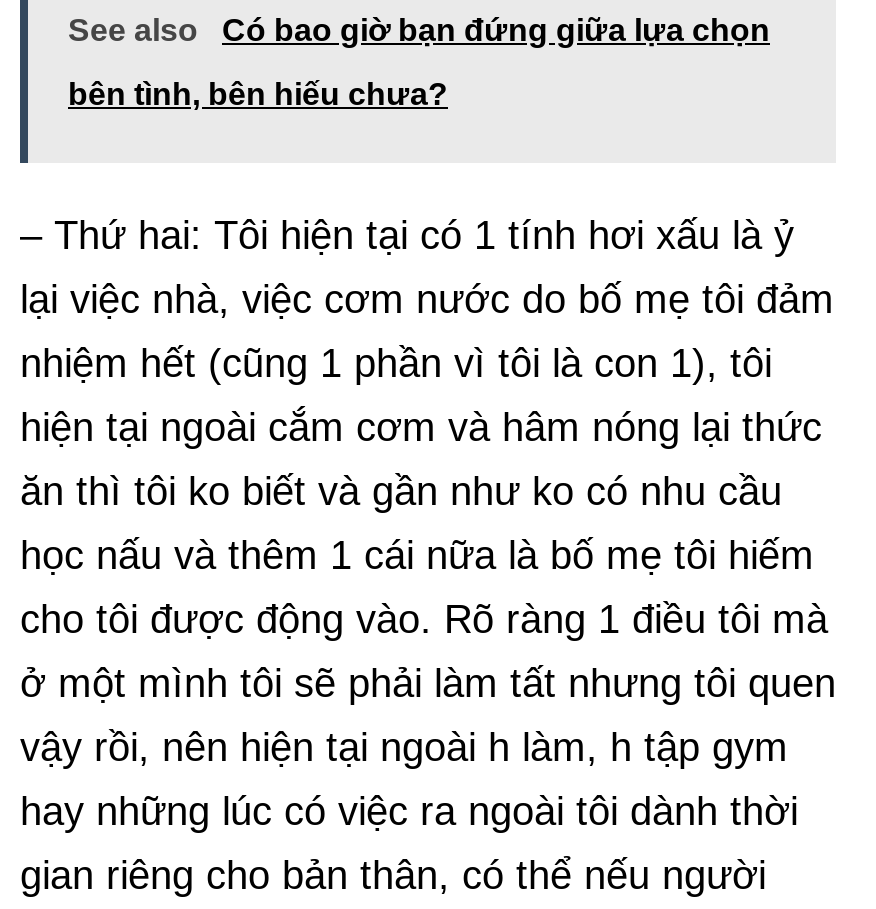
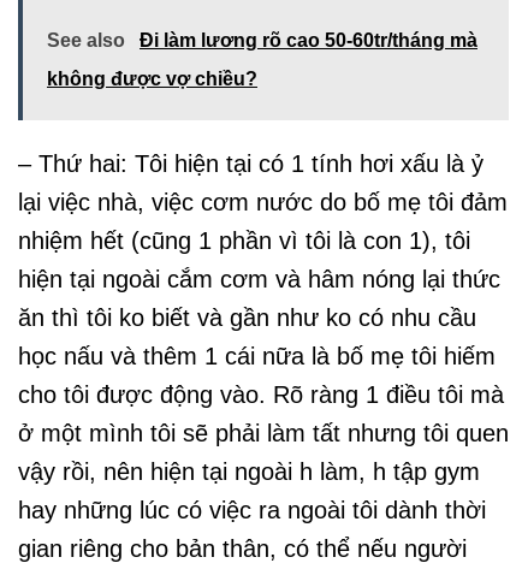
- Có bao giờ bạn đứng giữa lựa chọn
+ Đi làm lương rõ cao 50-60tr/tháng mà

- bên tình, bên hiếu chưa?
+ không được vợ chiều?
